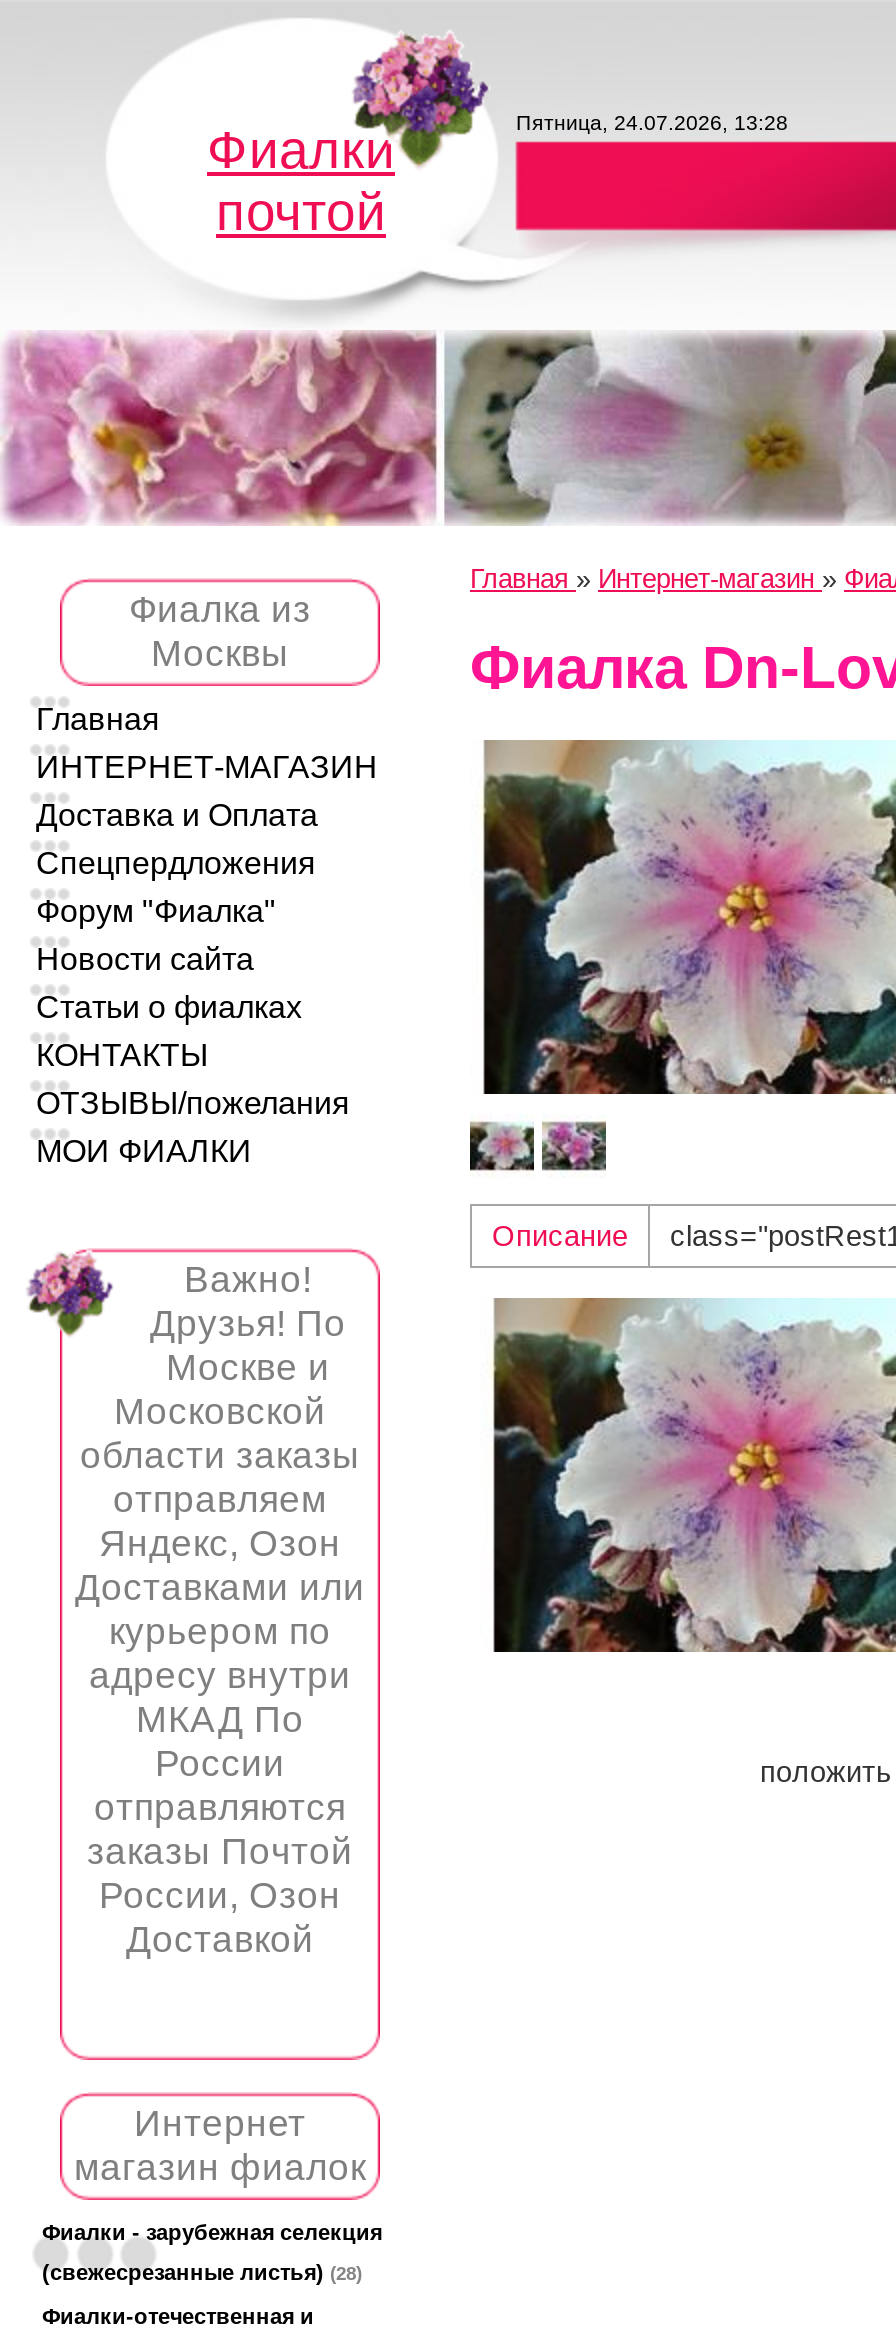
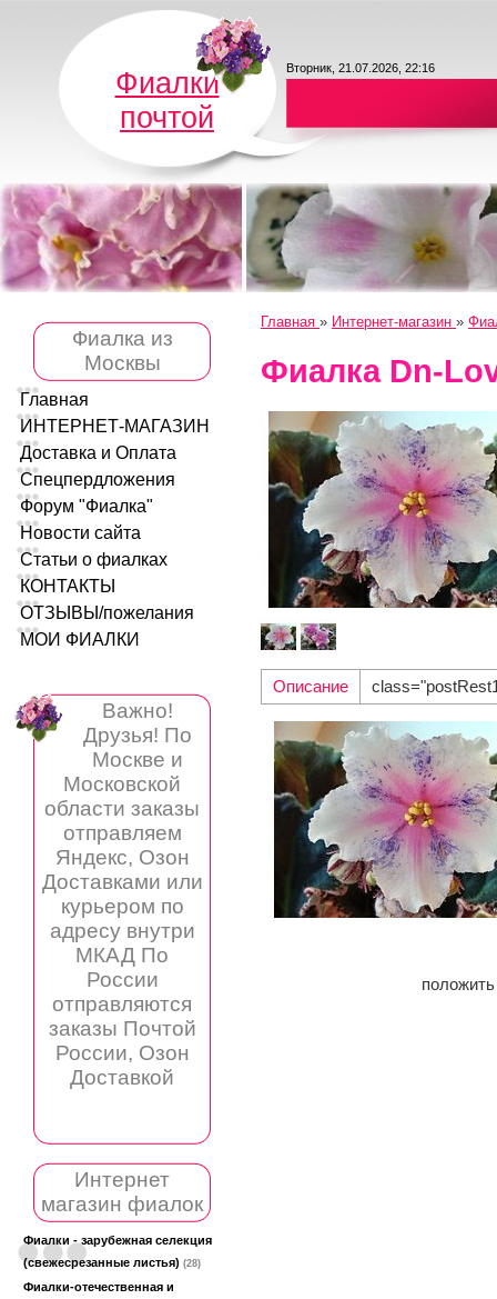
- Пятница, 24.07.2026, 13:28
+ Вторник, 21.07.2026, 22:16
